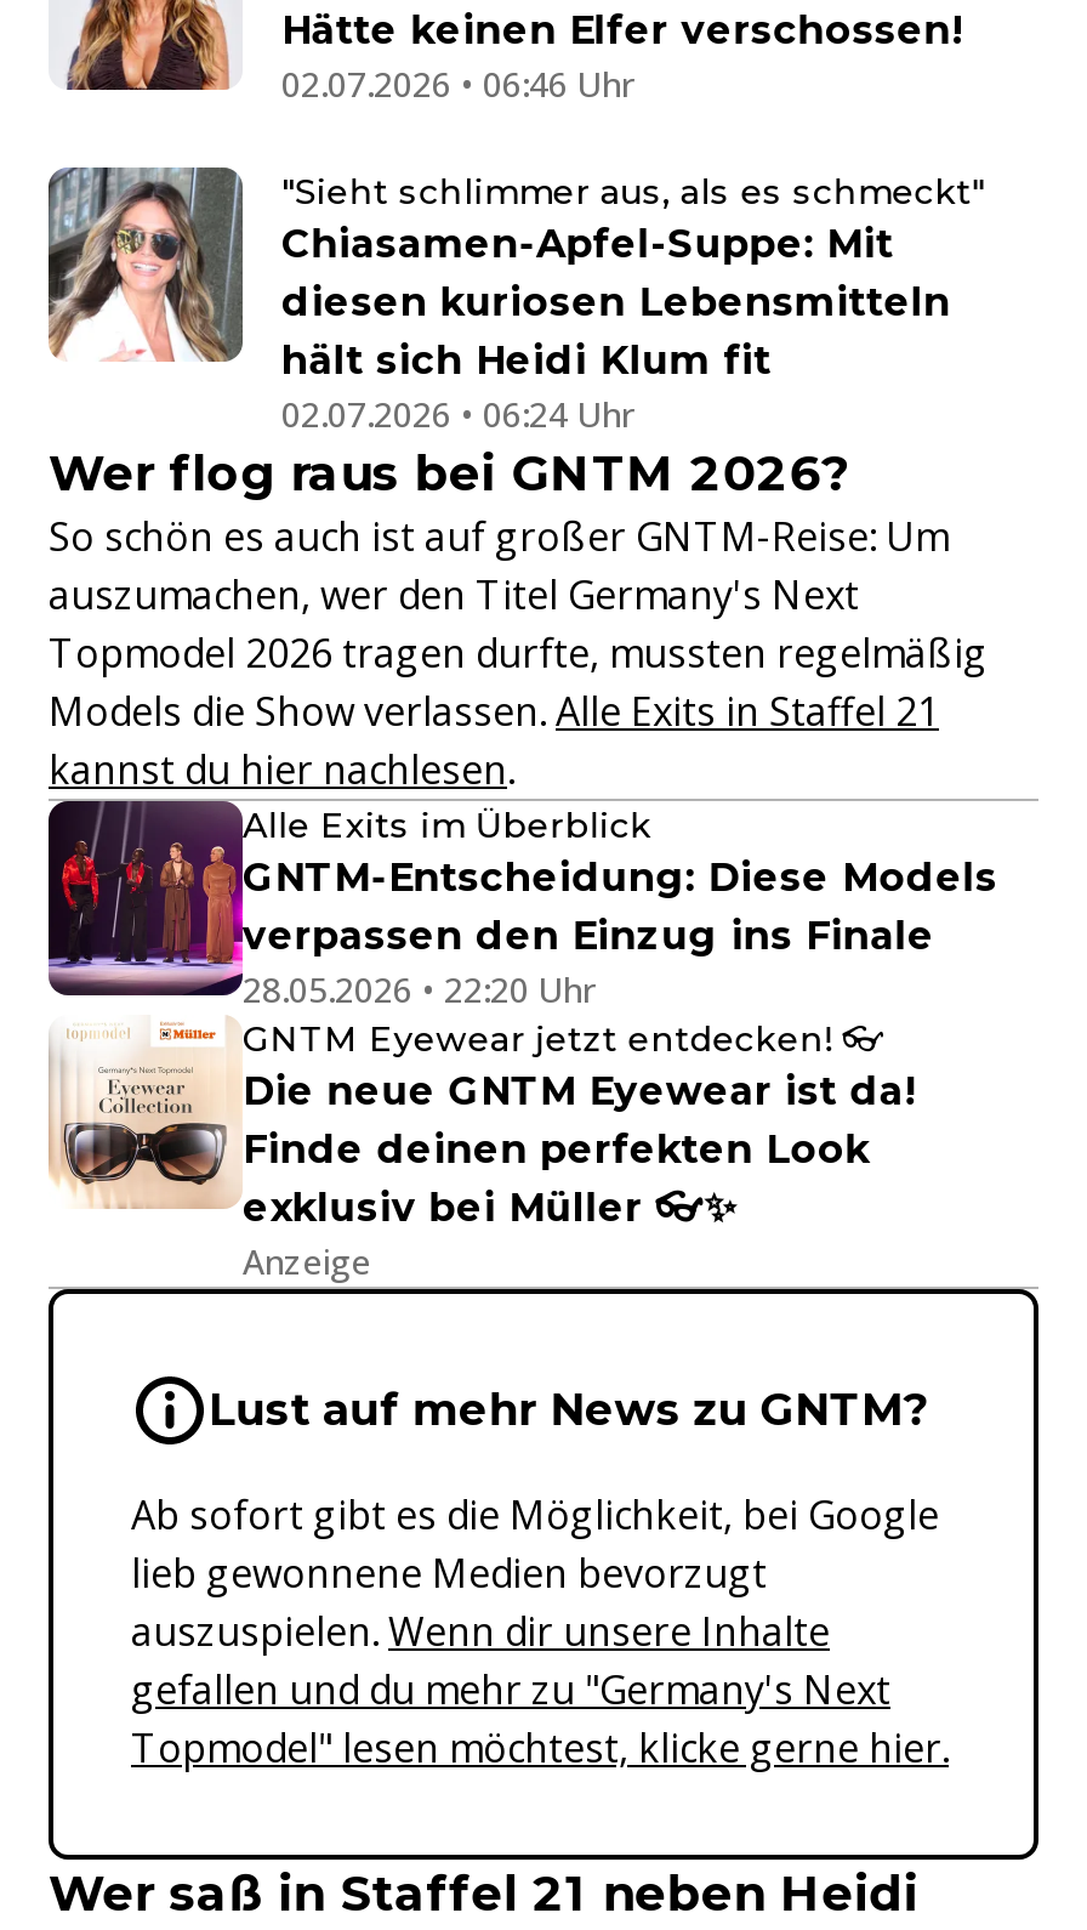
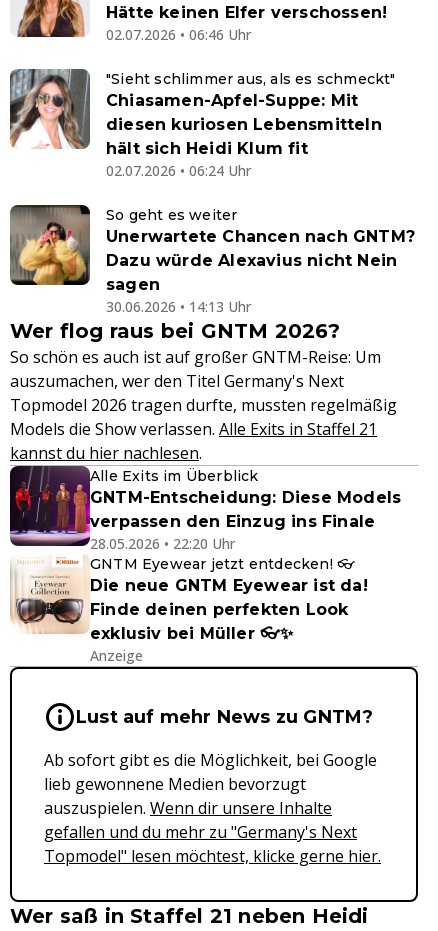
+ [image]
+ So geht es weiter
+ Unerwartete Chancen nach GNTM?
+ Dazu würde Alexavius nicht Nein
+ sagen
+ 30.06.2026 • 14:13 Uhr
